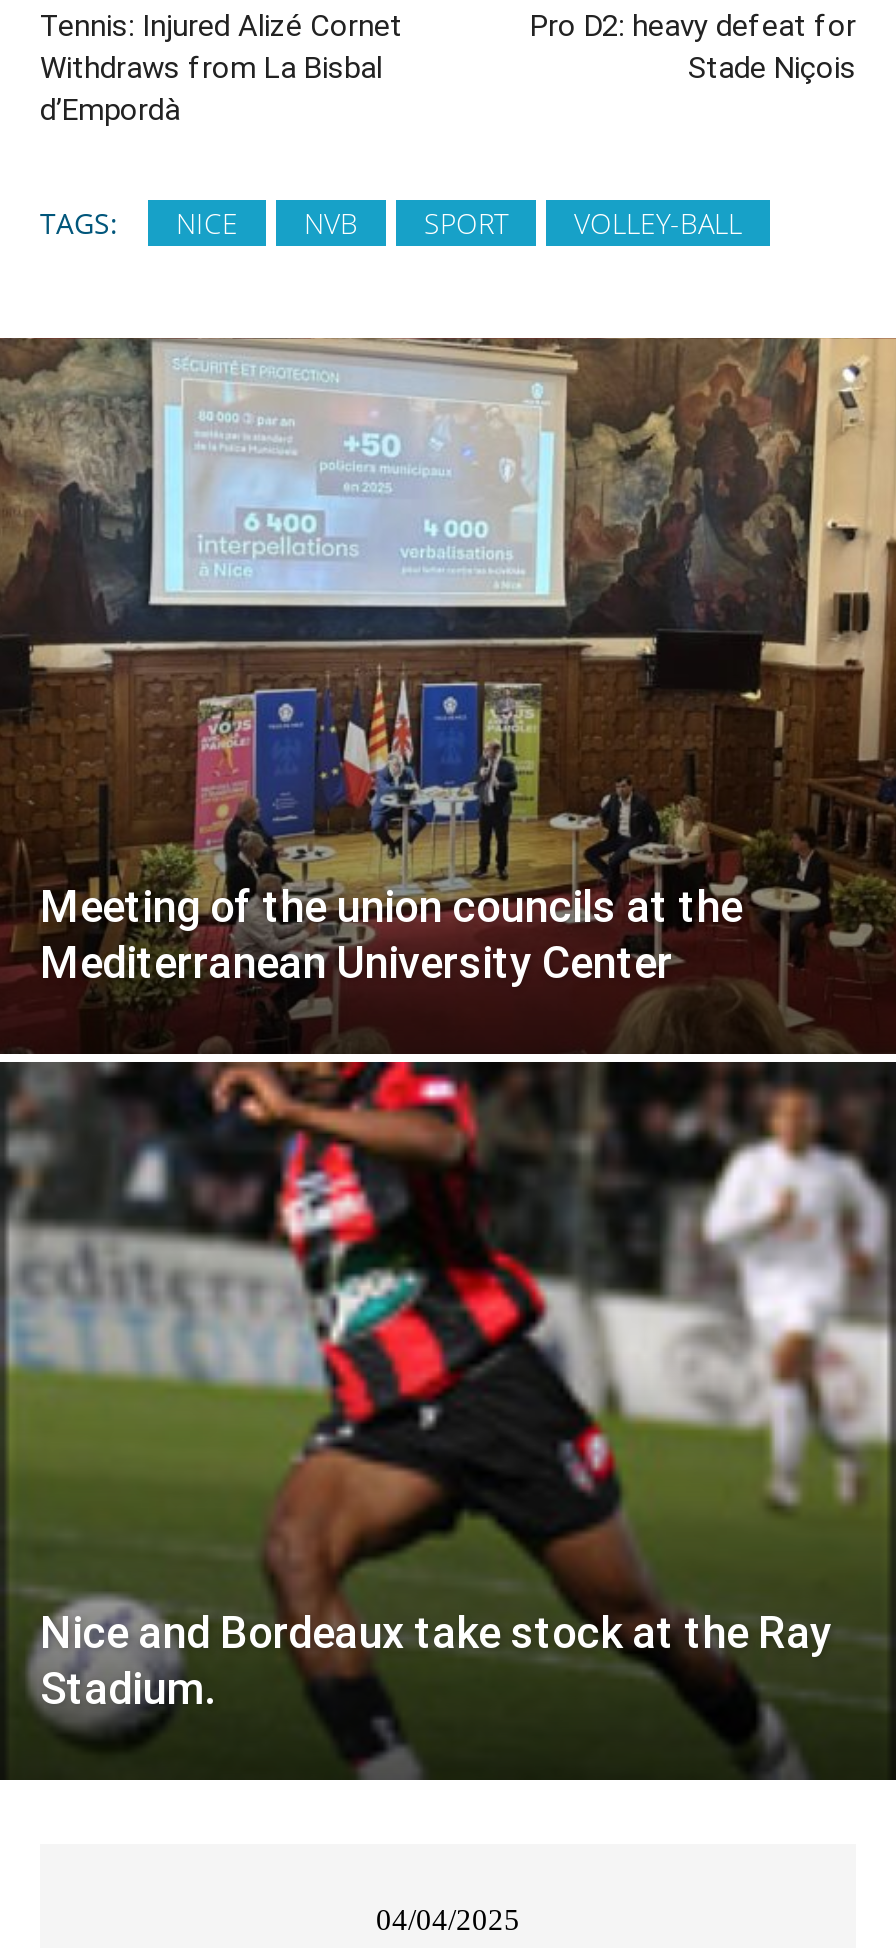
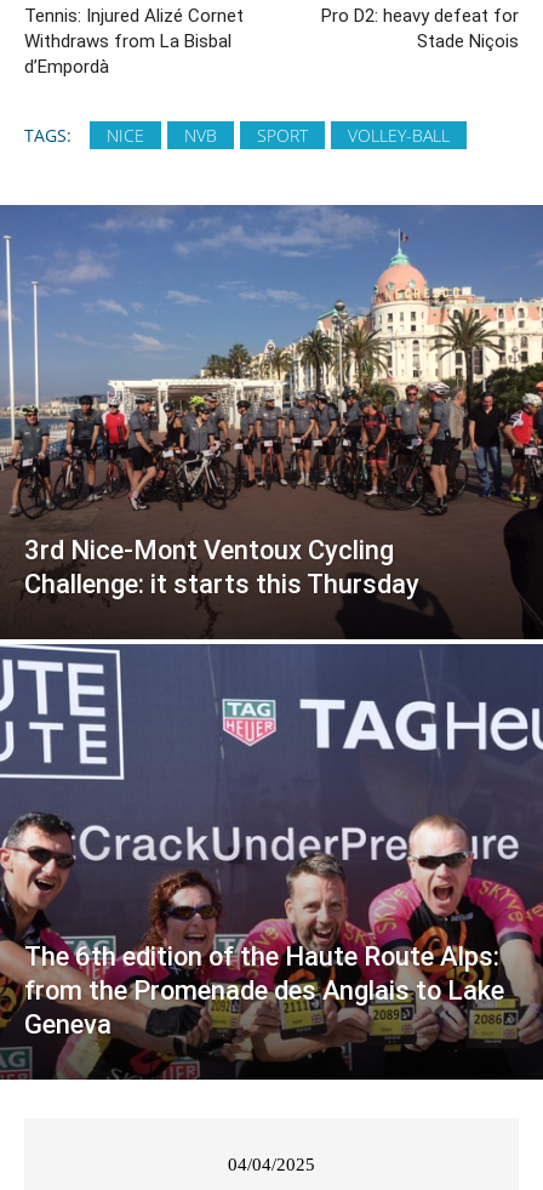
- [image]
- Meeting of the union councils at the
- Mediterranean University Center
+ [image]
+ 3rd Nice-Mont Ventoux Cycling
+ Challenge: it starts this Thursday

- [image]
- Nice and Bordeaux take stock at the Ray
- Stadium.
+ [image]
+ The 6th edition of the Haute Route Alps:
+ from the Promenade des Anglais to Lake
+ Geneva
